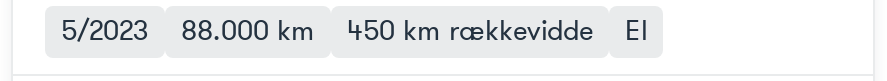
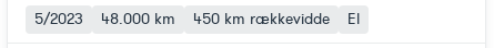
- 5/2023 88.000 km 450 km rækkevidde El
+ 5/2023 48.000 km 450 km rækkevidde El
